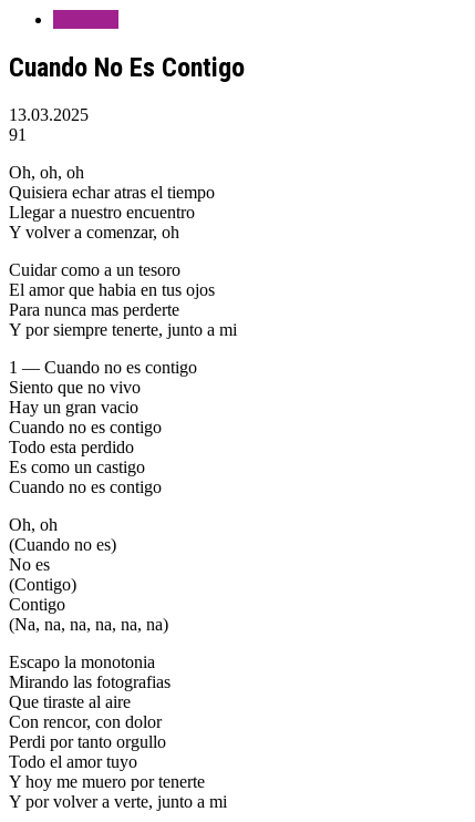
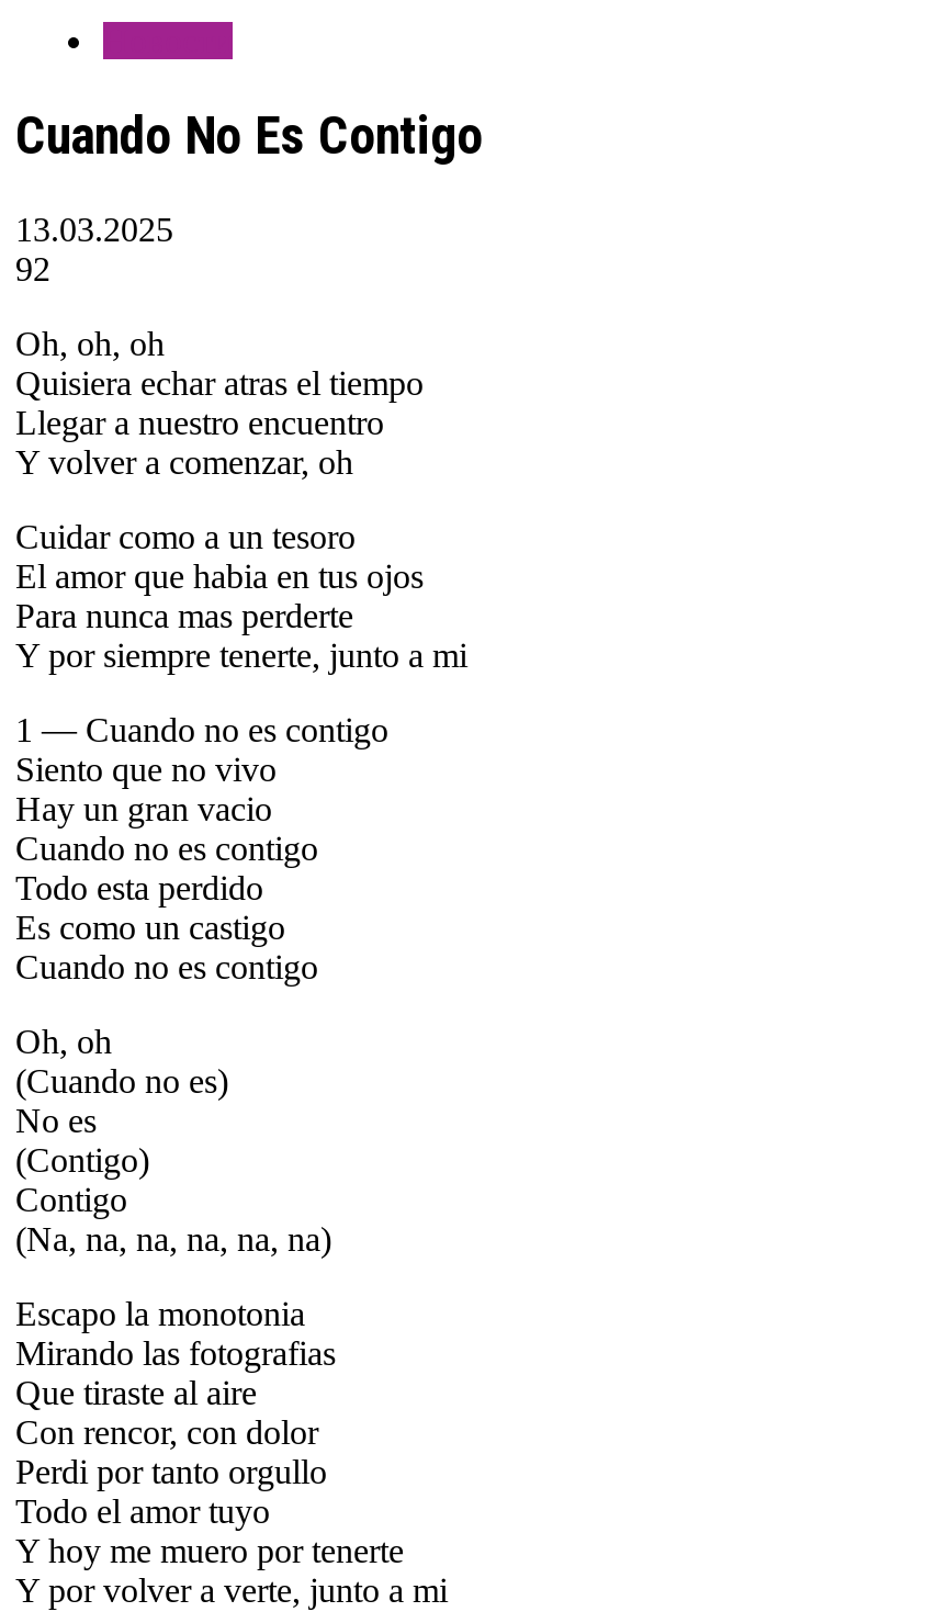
- 91
+ 92
